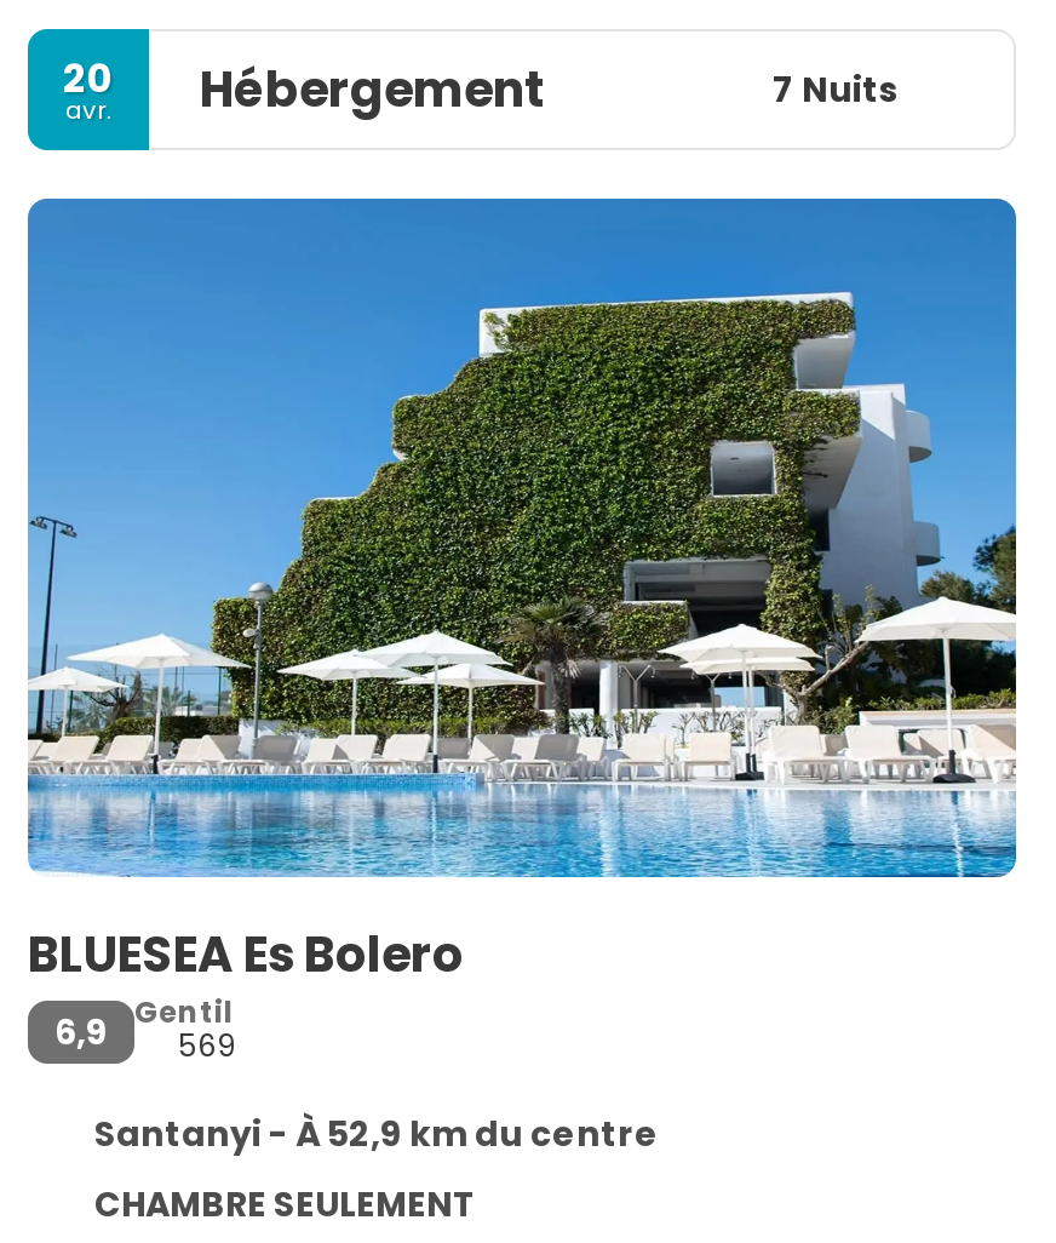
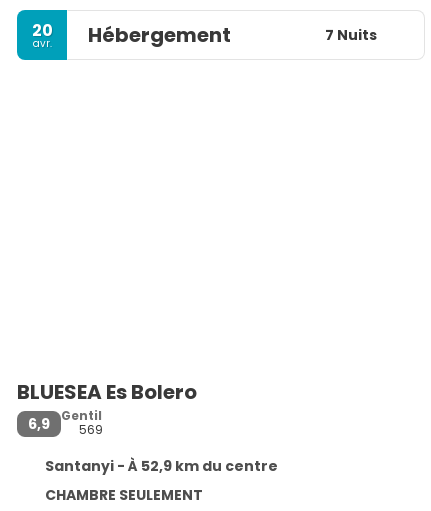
- [image]
